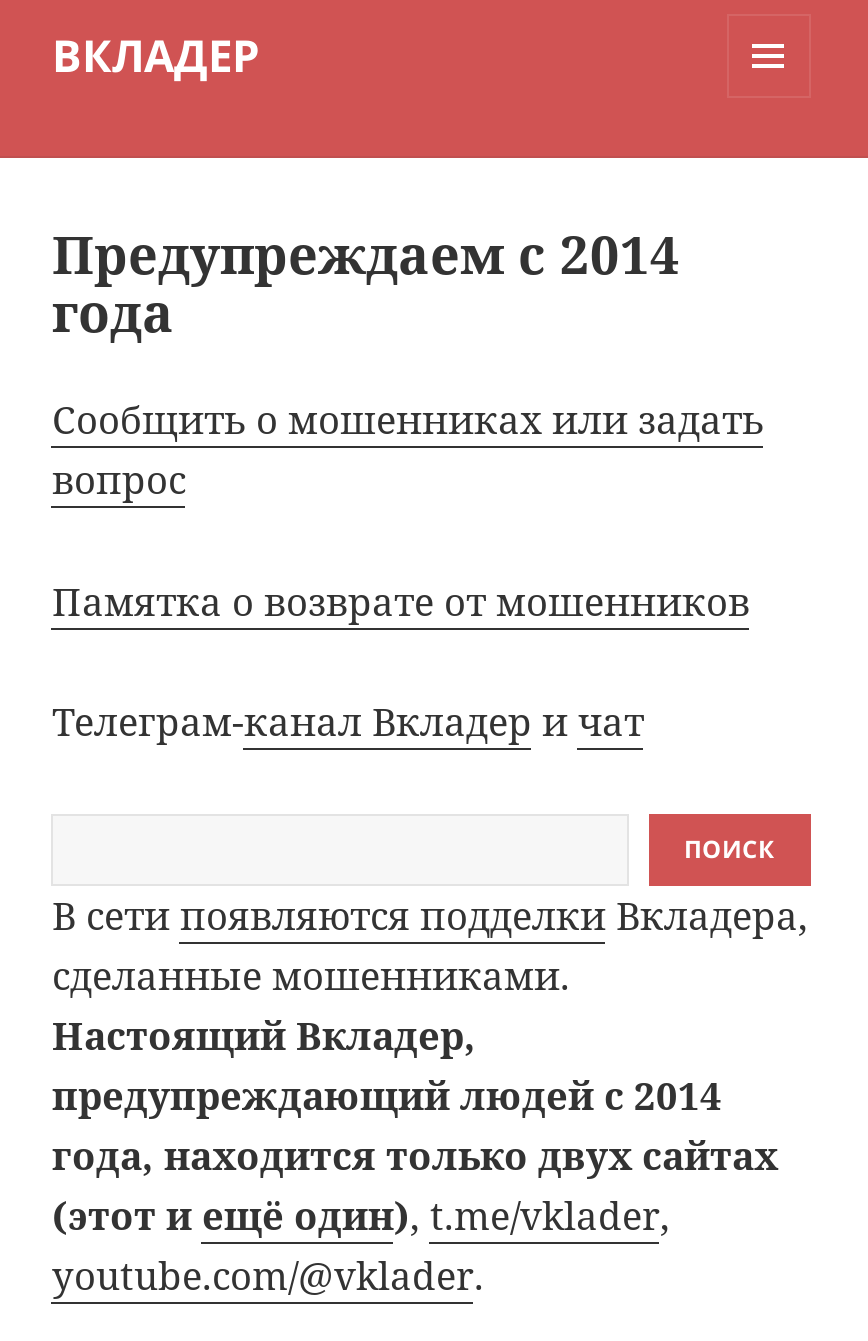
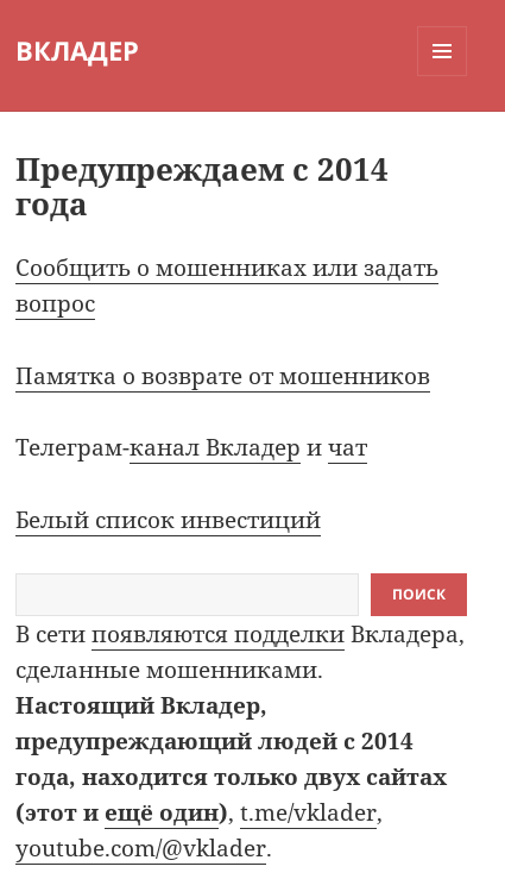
+ Белый список инвестиций
